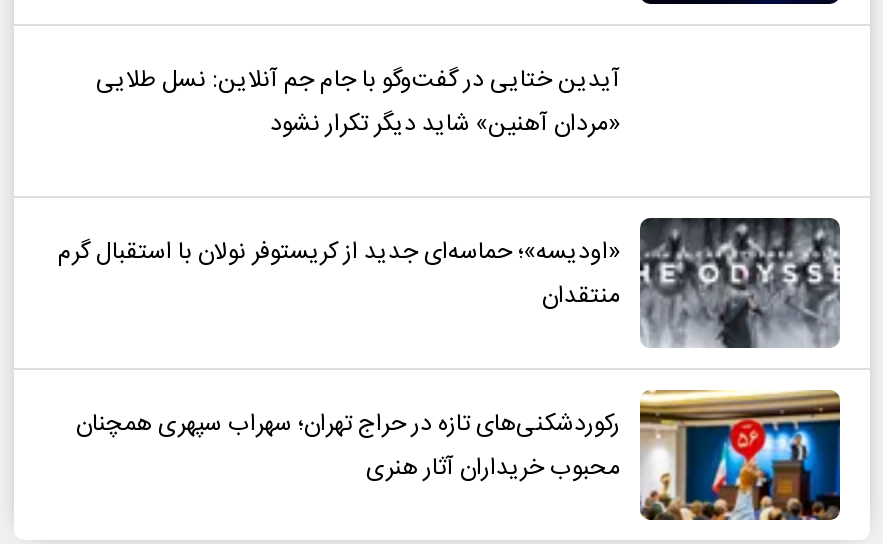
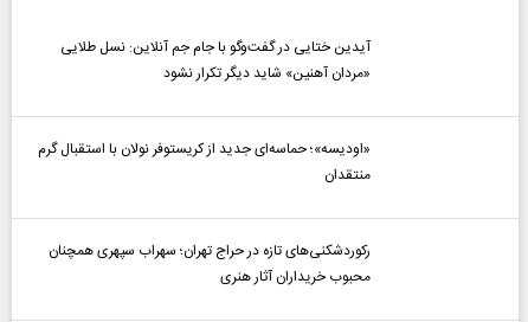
- [image]

- [image]
